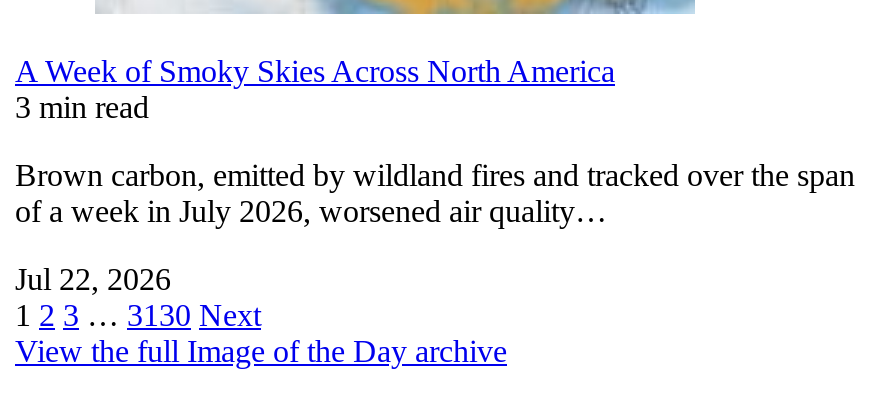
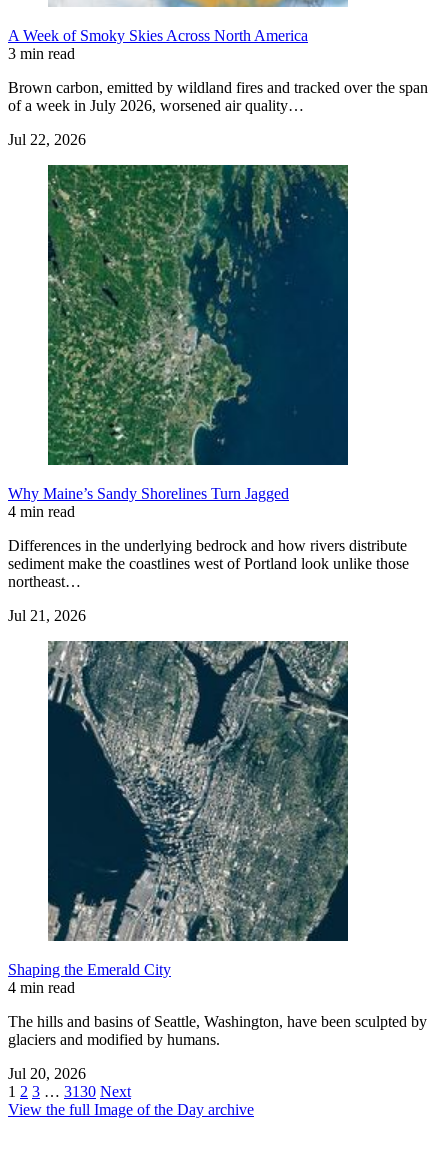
+ [image]
+ Why Maine’s Sandy Shorelines Turn Jagged
+ 4 min read
+ Differences in the underlying bedrock and how rivers distribute
+ sediment make the coastlines west of Portland look unlike those
+ northeast…
+ Jul 21, 2026

+ [image]
+ Shaping the Emerald City
+ 4 min read
+ The hills and basins of Seattle, Washington, have been sculpted by
+ glaciers and modified by humans.
+ Jul 20, 2026
